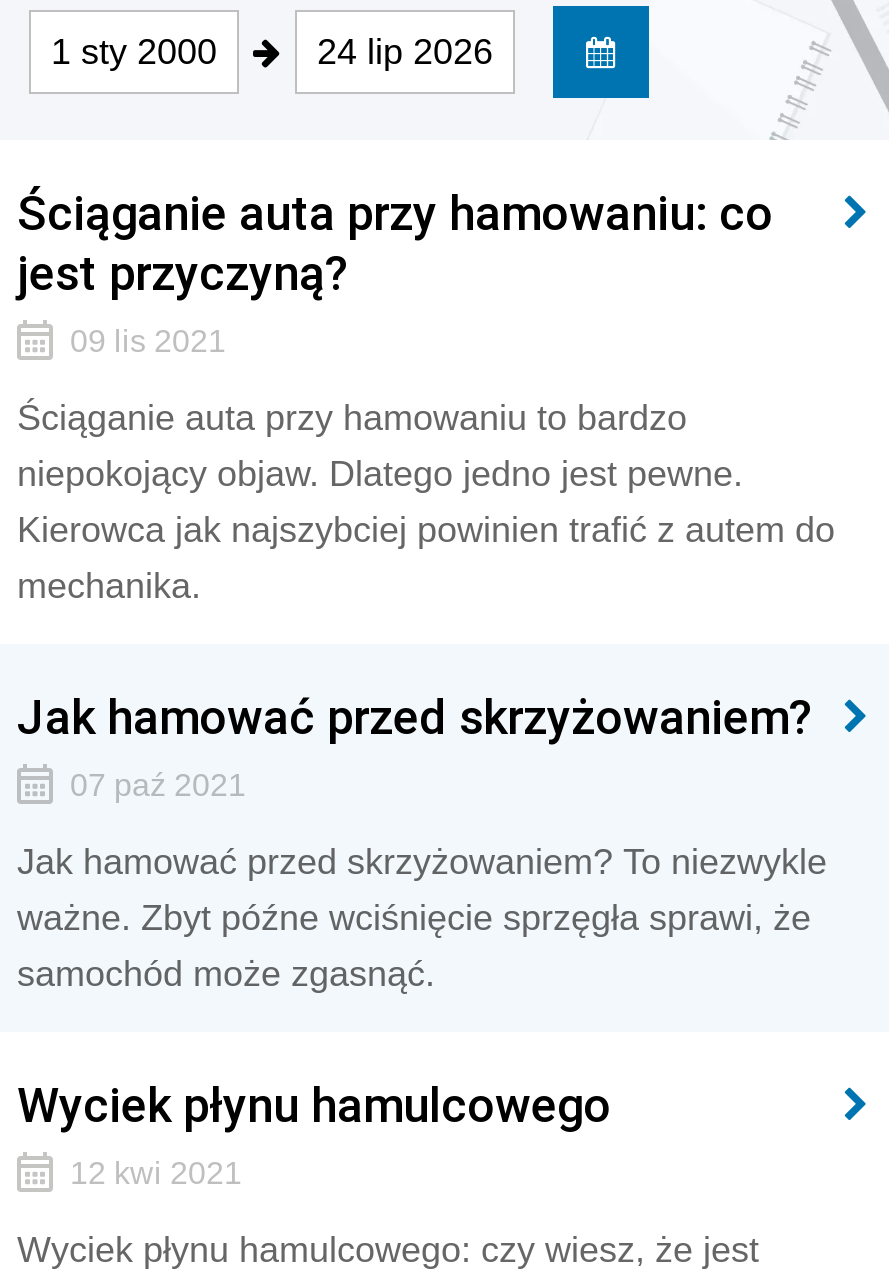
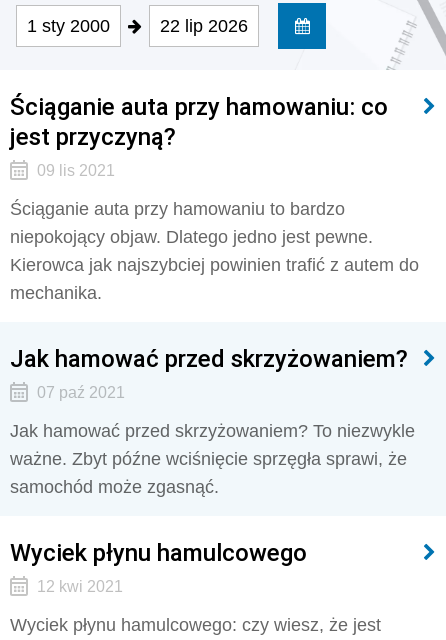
- 24 lip 2026
+ 22 lip 2026
